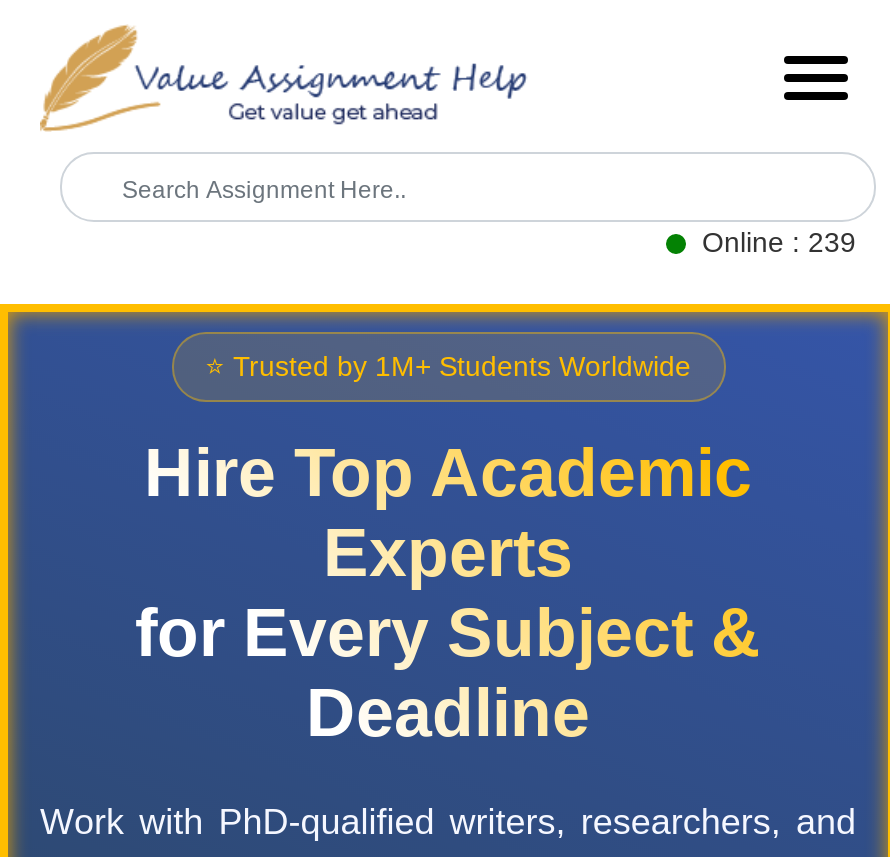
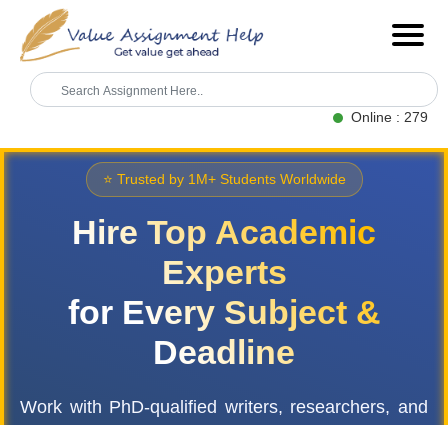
- Online : 239
+ Online : 279
